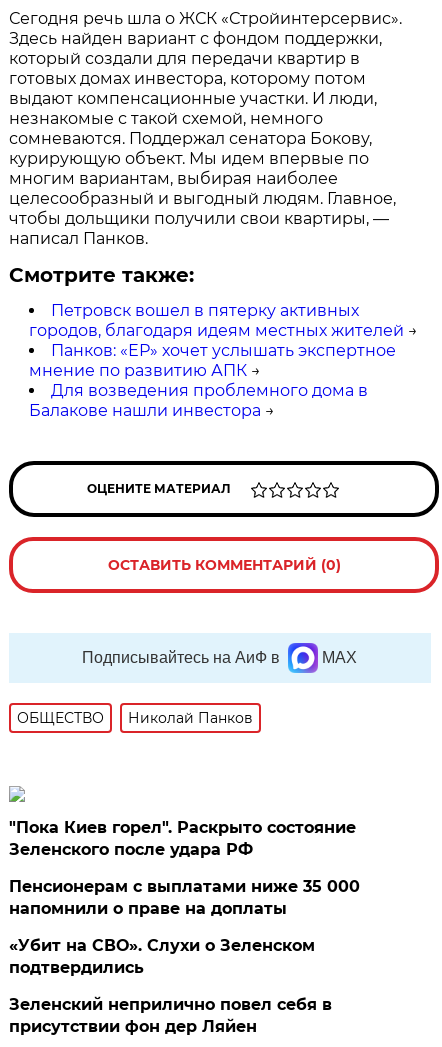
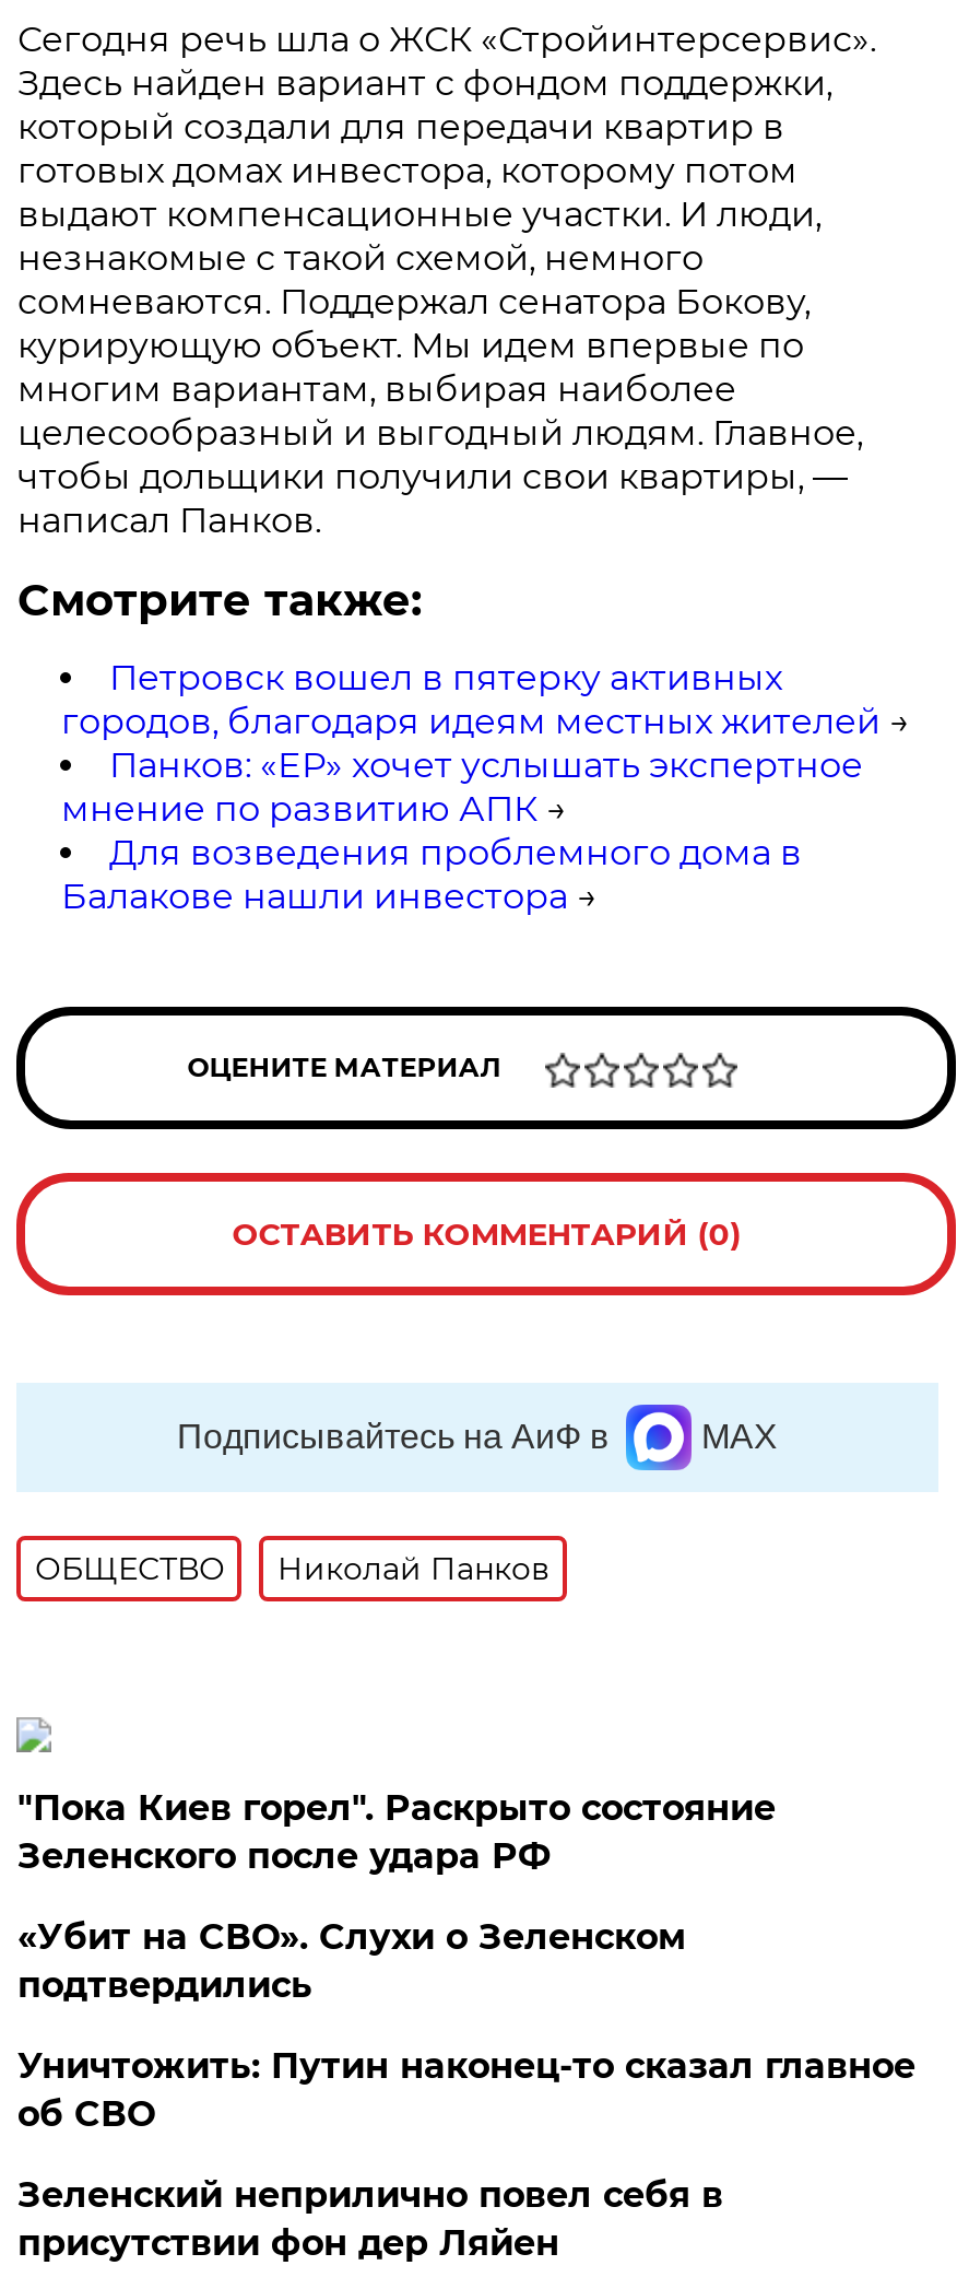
- Пенсионерам с выплатами ниже 35 000
- напомнили о праве на доплаты

moved up: «Убит на СВО». Слухи о Зеленском | подтвердились

+ Уничтожить: Путин наконец-то сказал главное
+ об СВО
